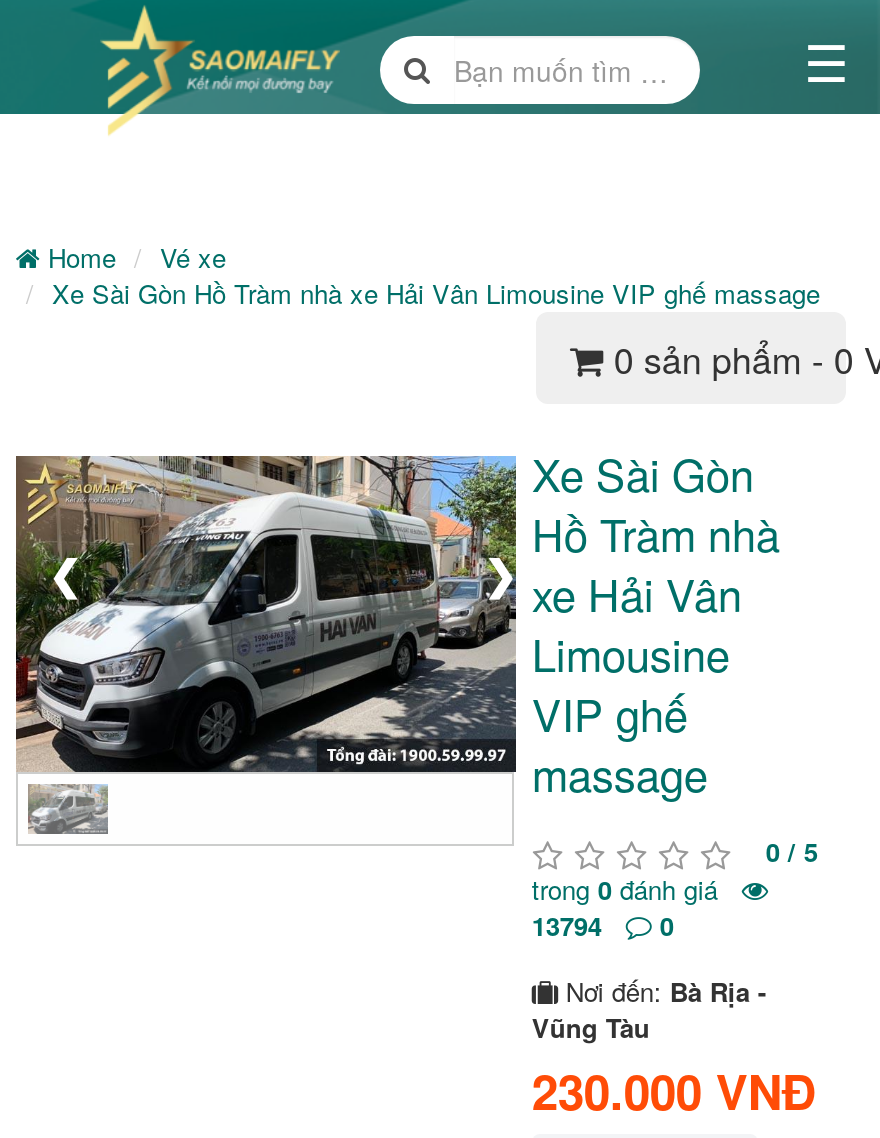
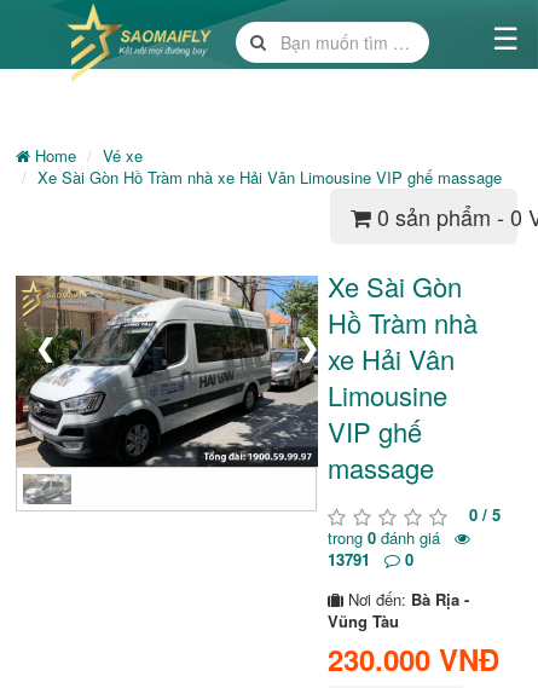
- 13794 0
+ 13791 0
